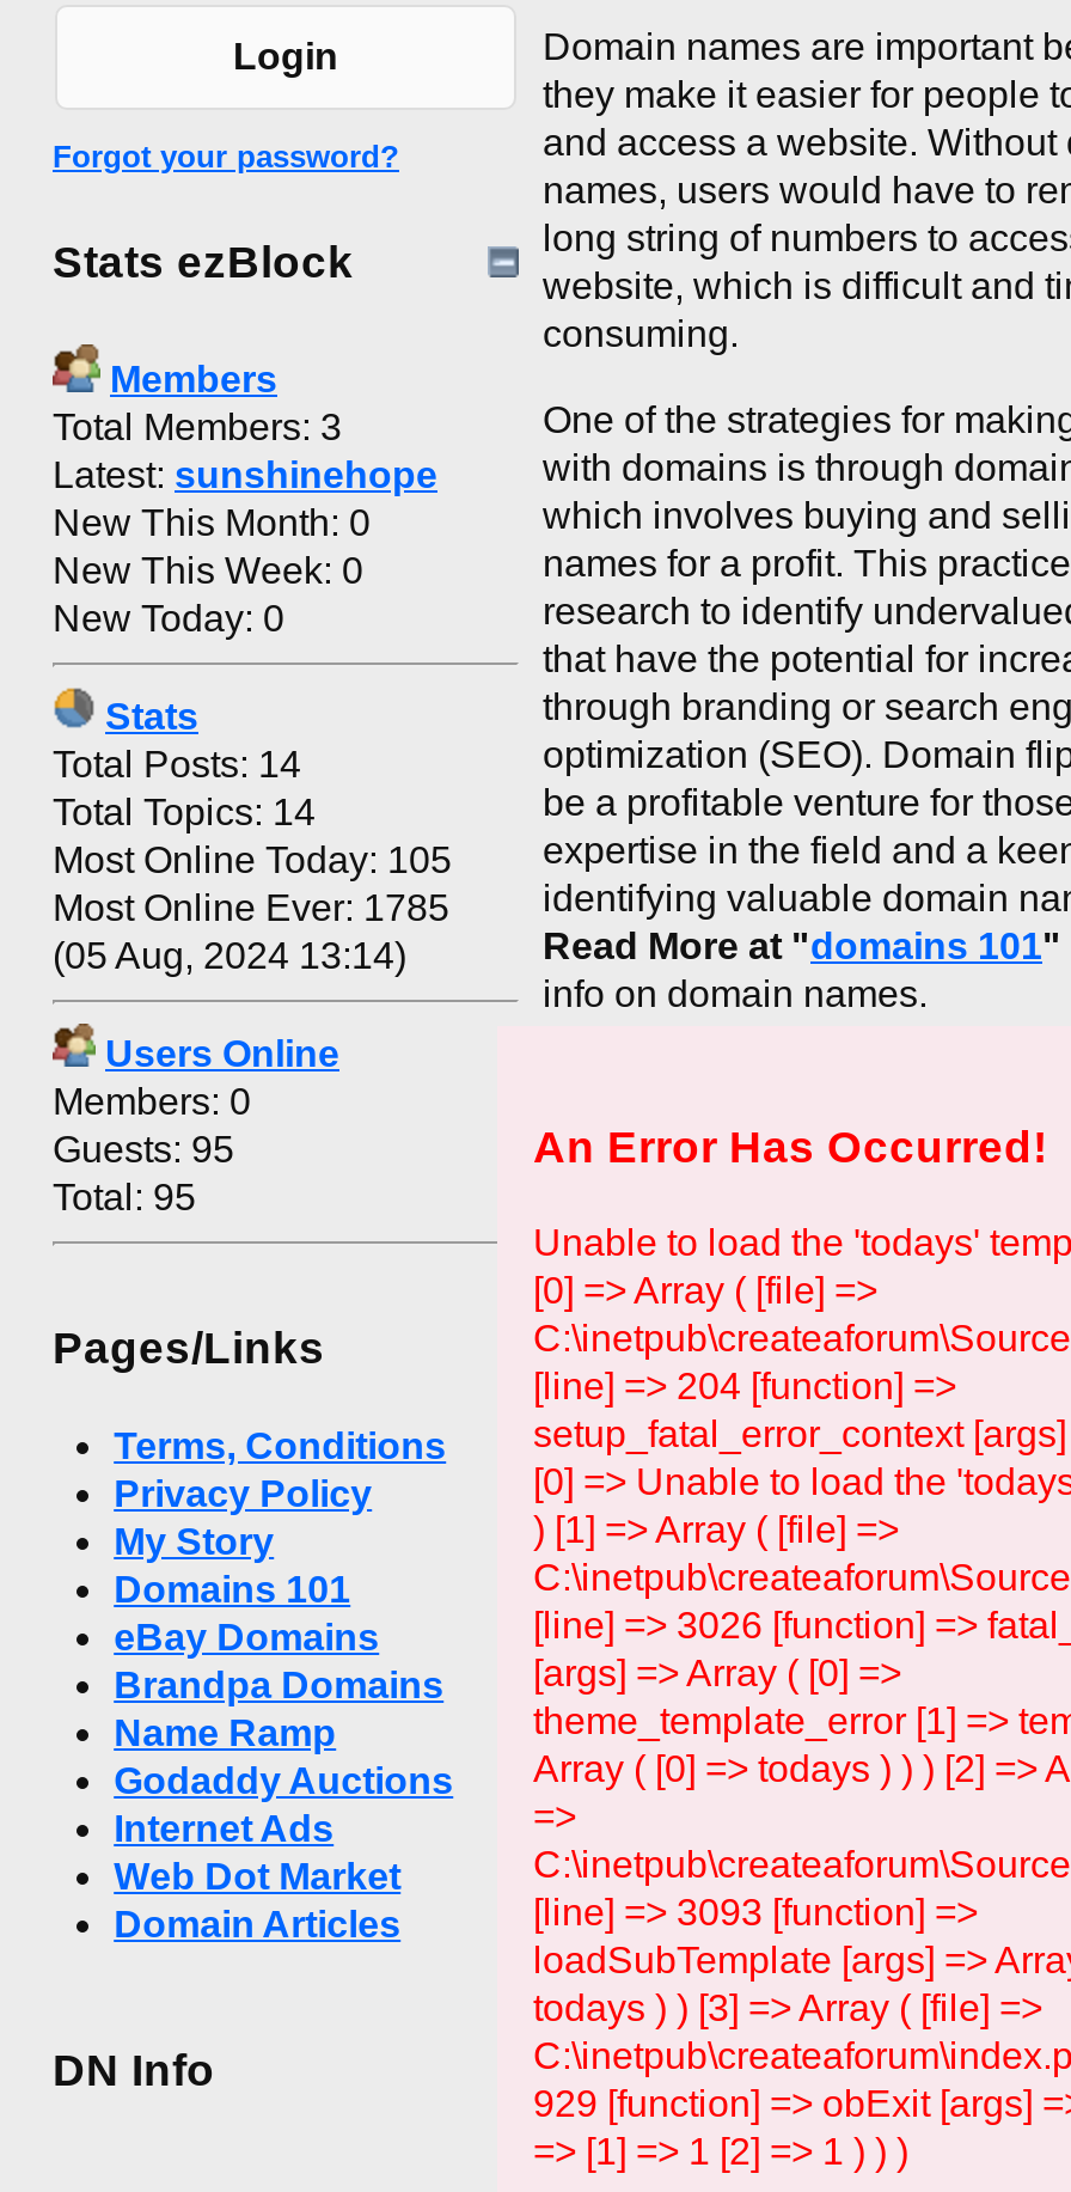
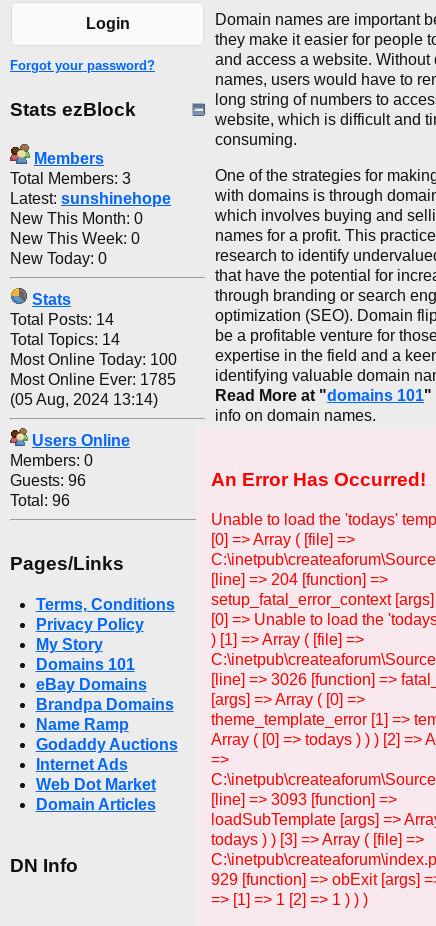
- Most Online Today: 105
+ Most Online Today: 100

- Guests: 95
+ Guests: 96

- Total: 95
+ Total: 96
